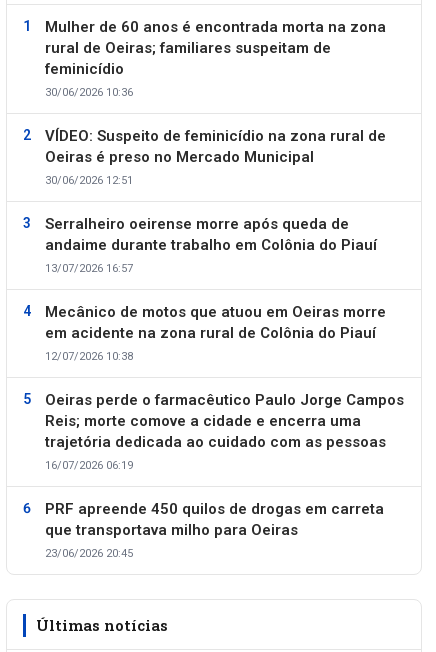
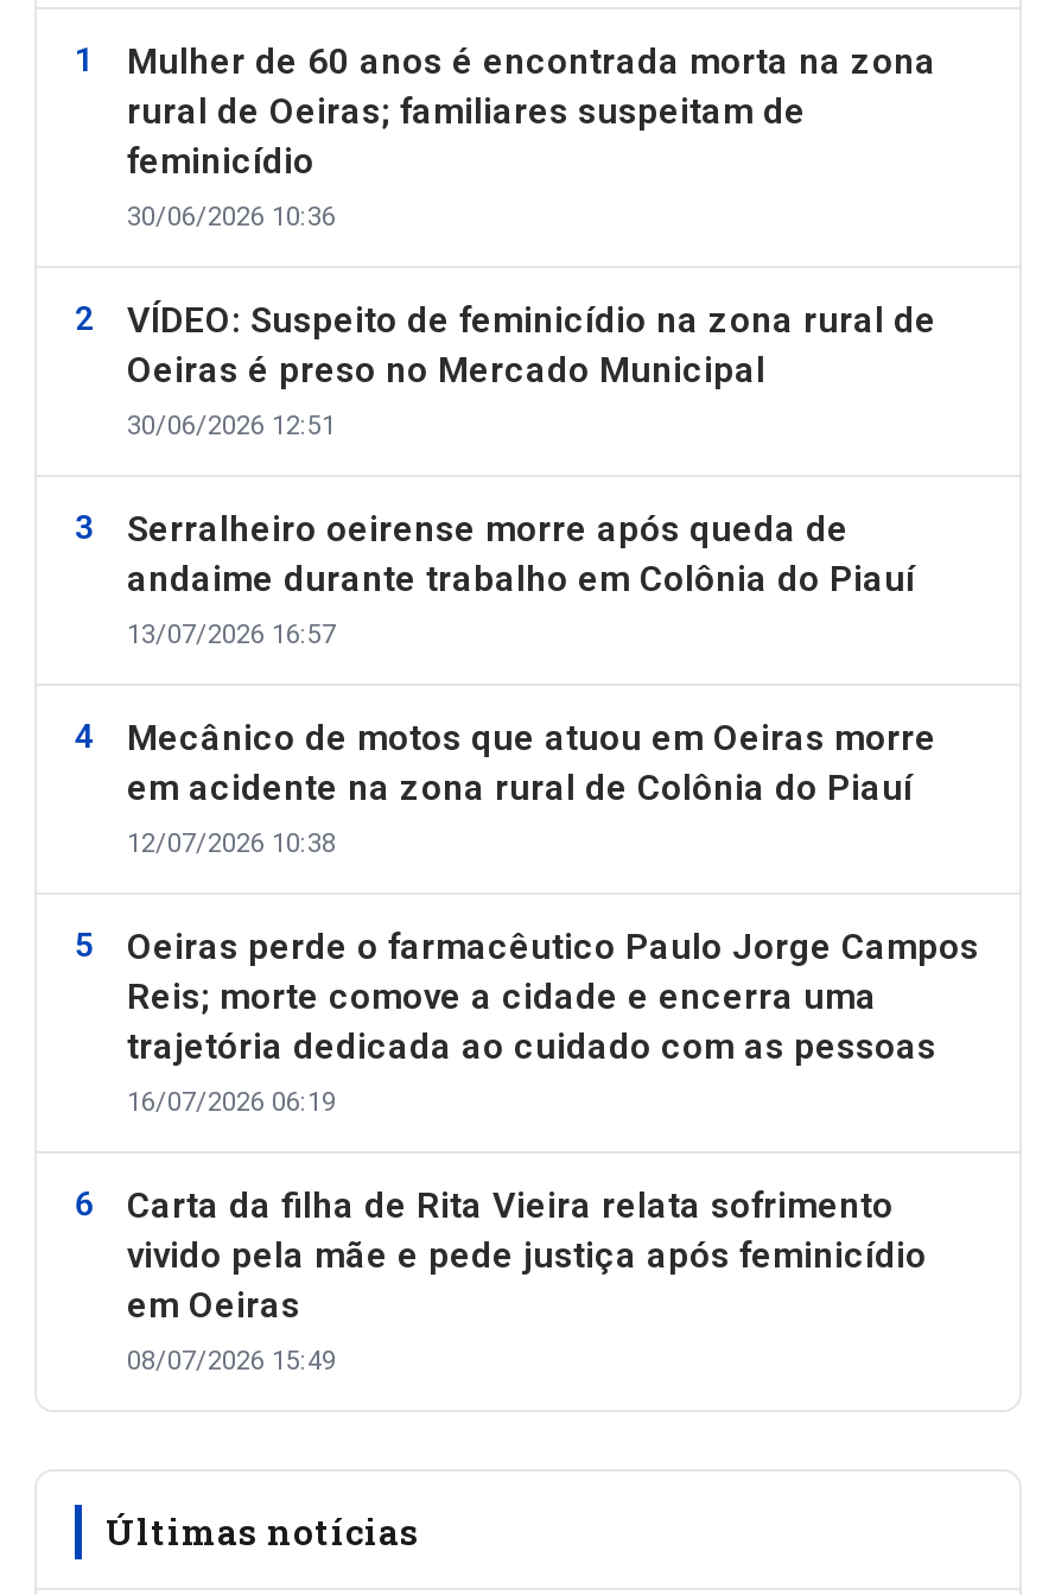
- PRF apreende 450 quilos de drogas em carreta
- que transportava milho para Oeiras
- 23/06/2026 20:45
+ Carta da filha de Rita Vieira relata sofrimento
+ vivido pela mãe e pede justiça após feminicídio
+ em Oeiras
+ 08/07/2026 15:49
